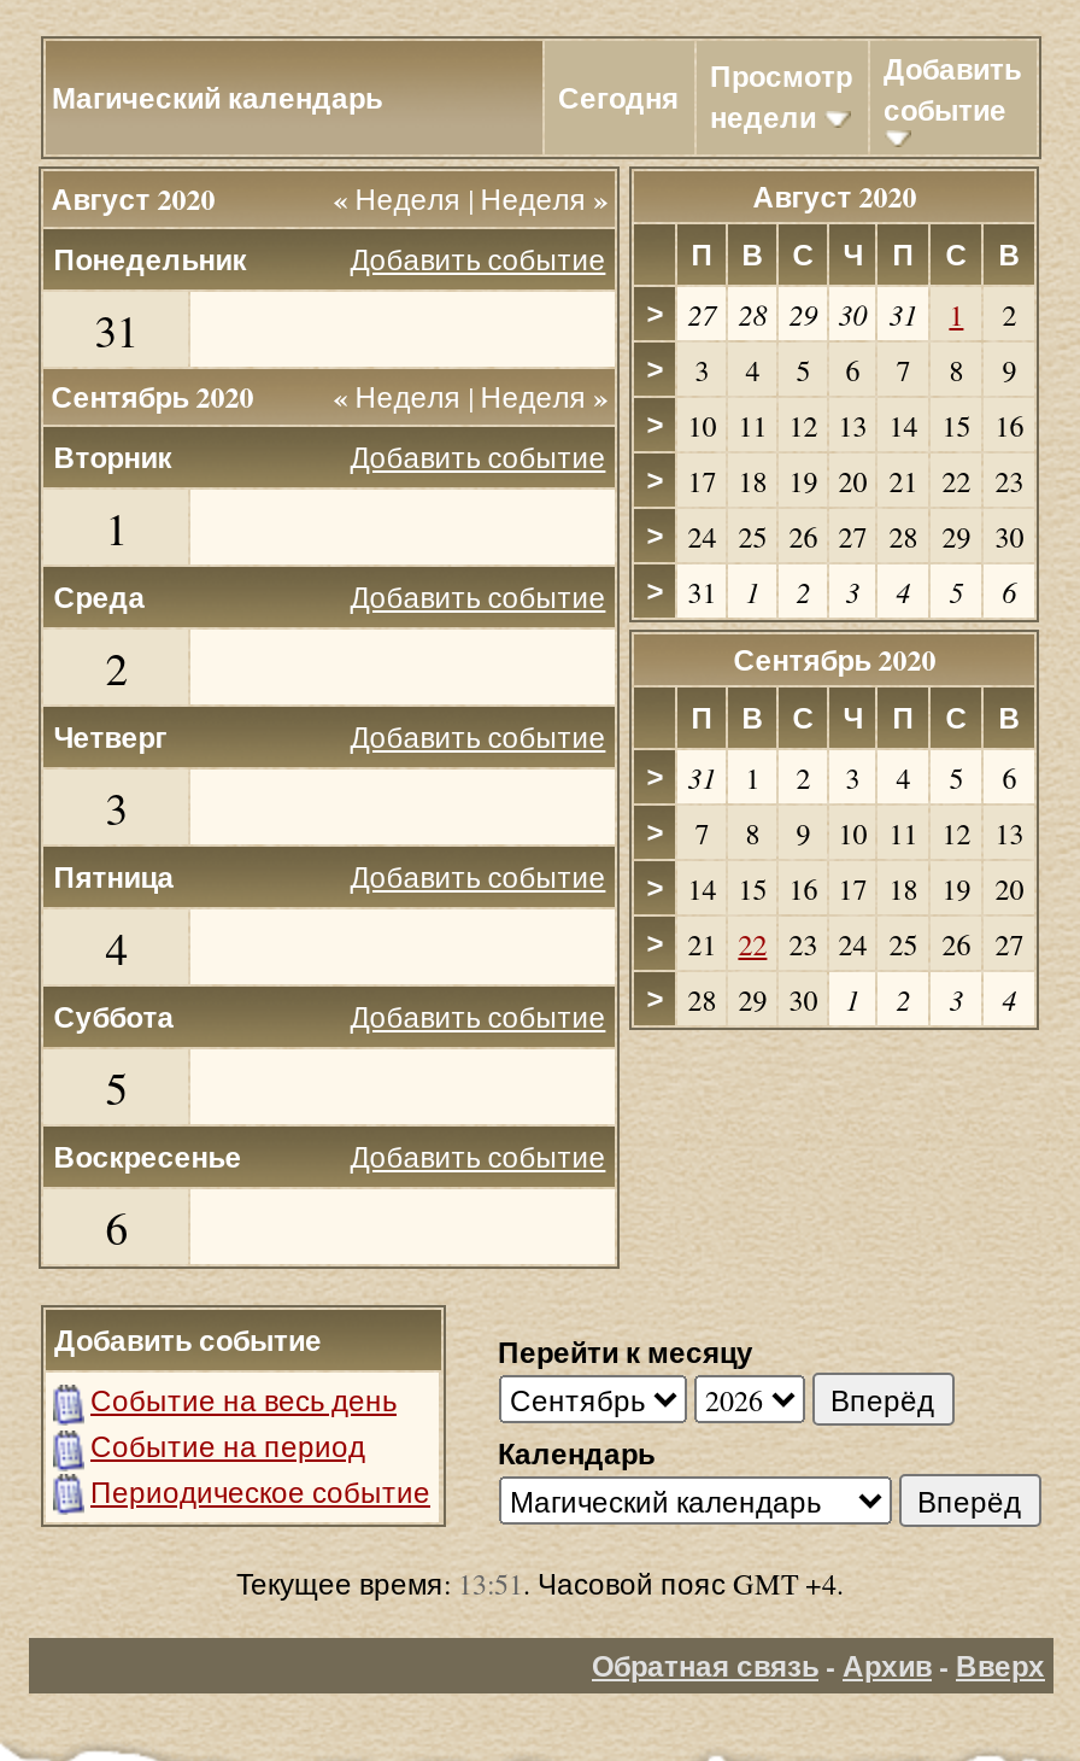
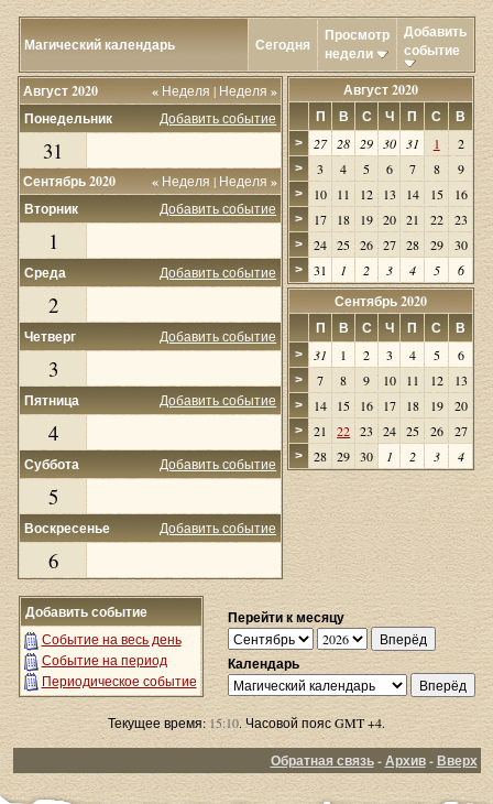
- Текущее время: 13:51. Часовой пояс GMT +4.
+ Текущее время: 15:10. Часовой пояс GMT +4.
